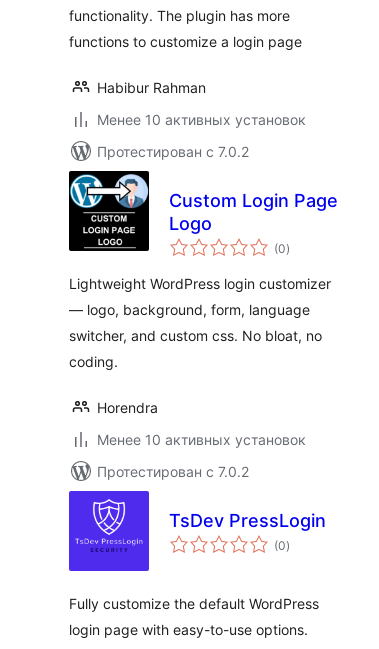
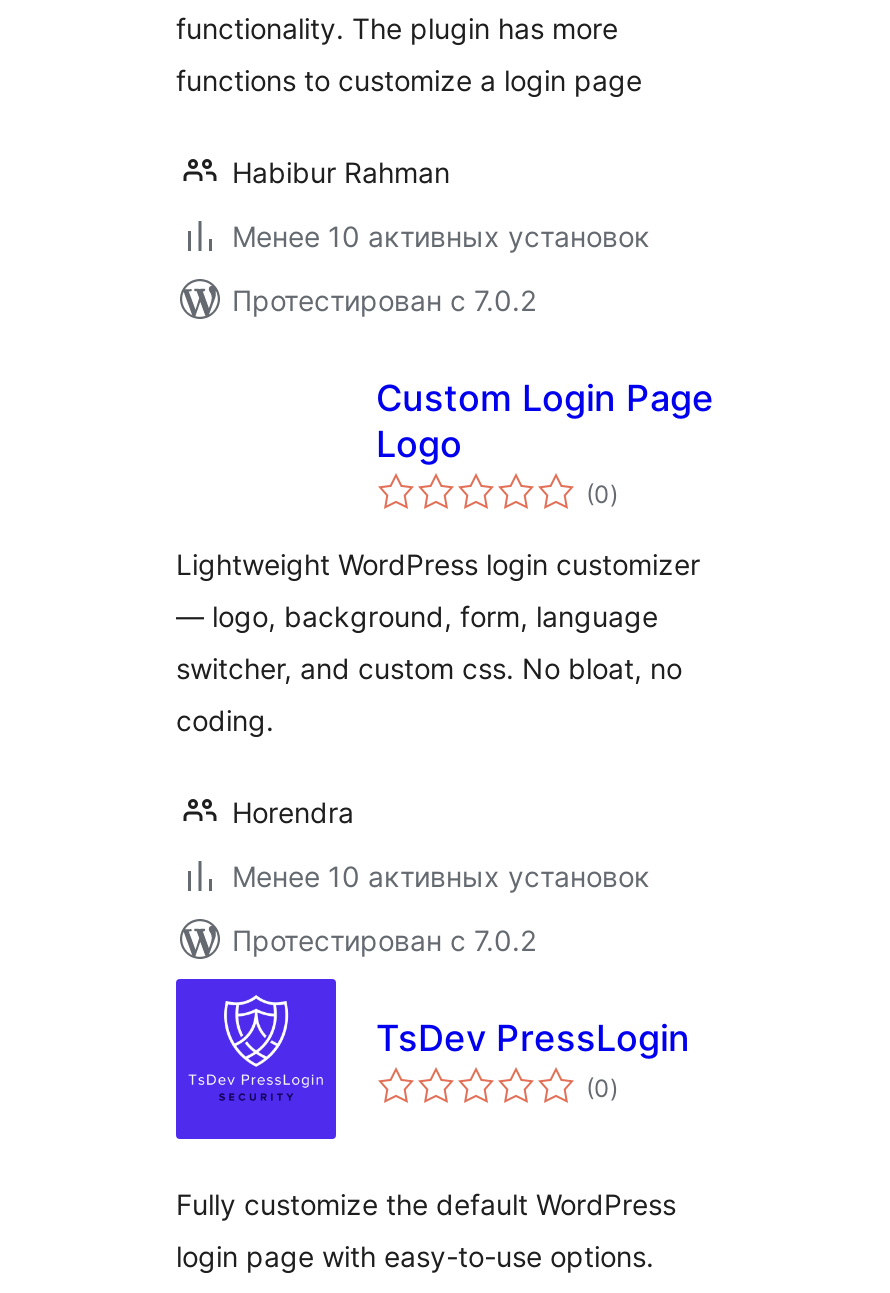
- [image]
